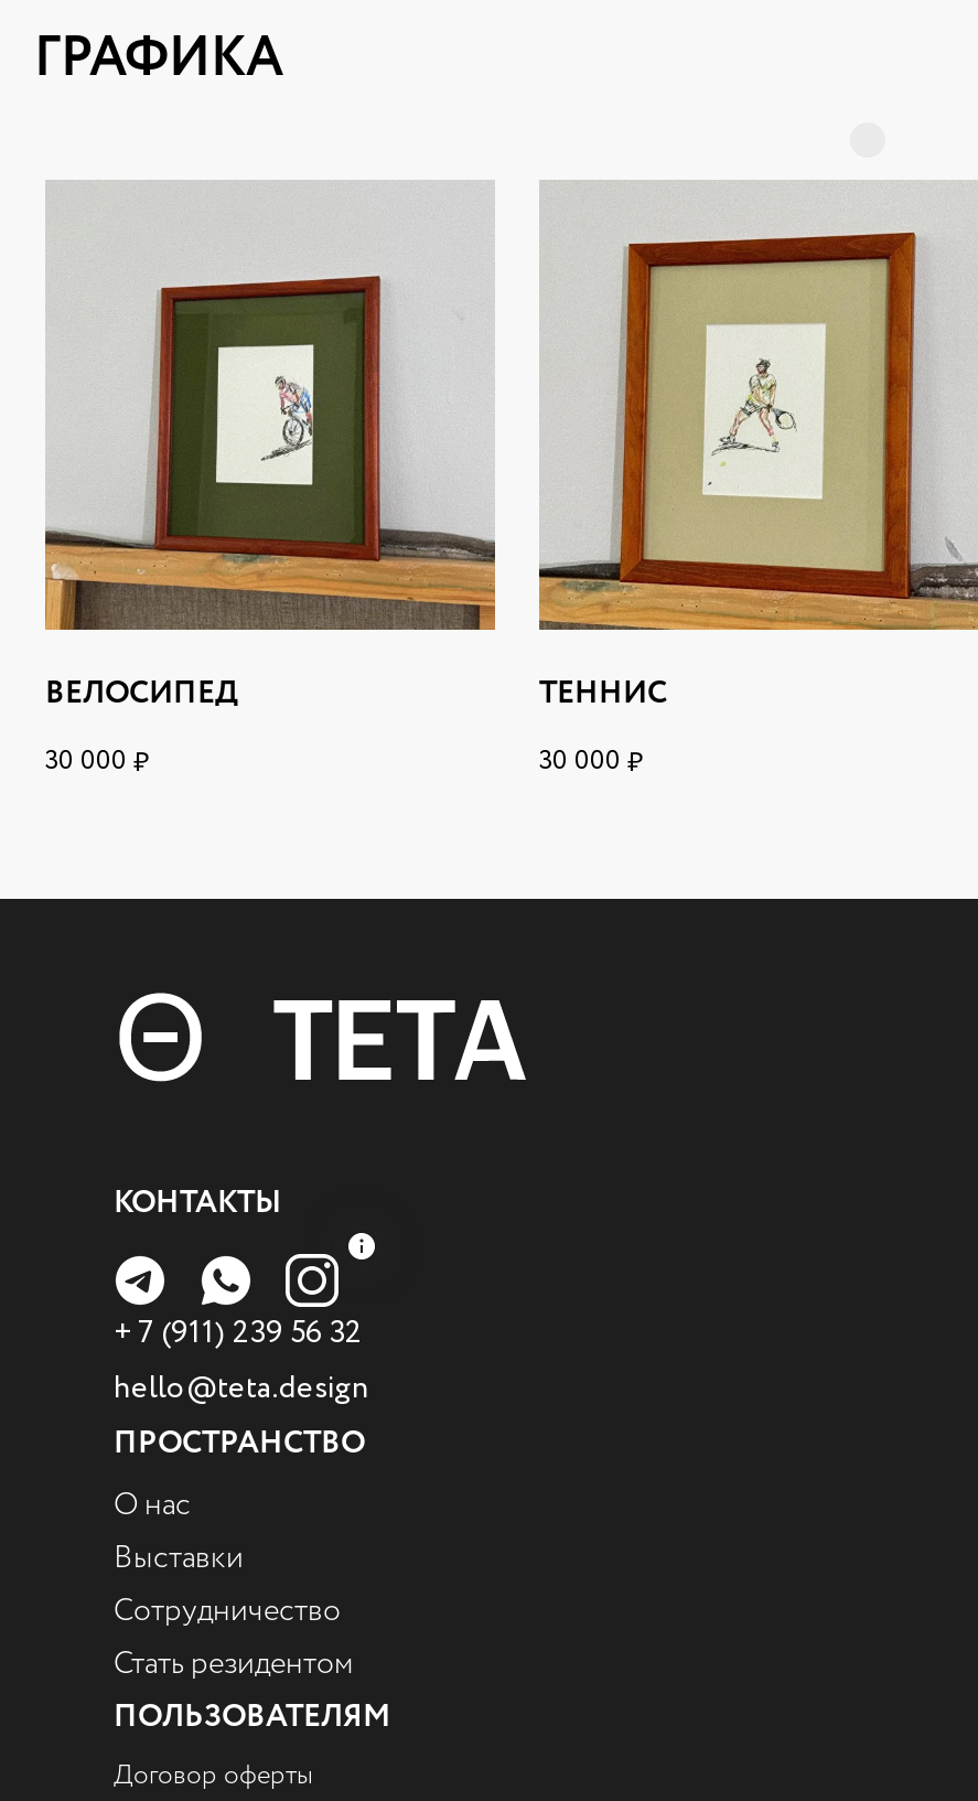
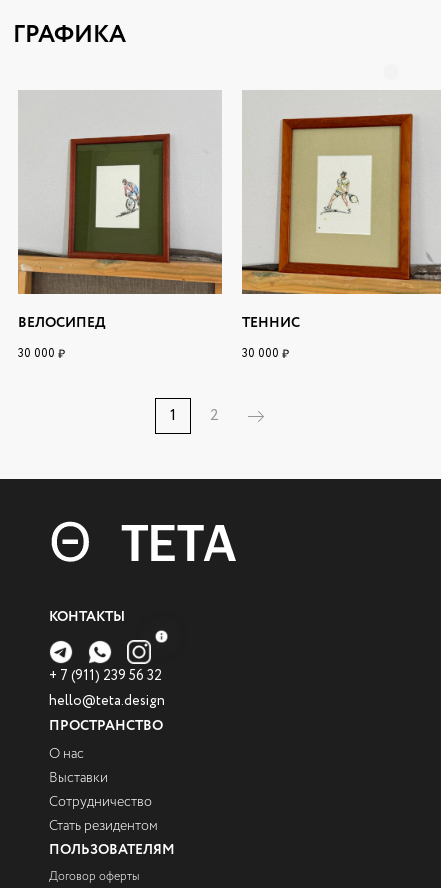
+ 1
+ 2
